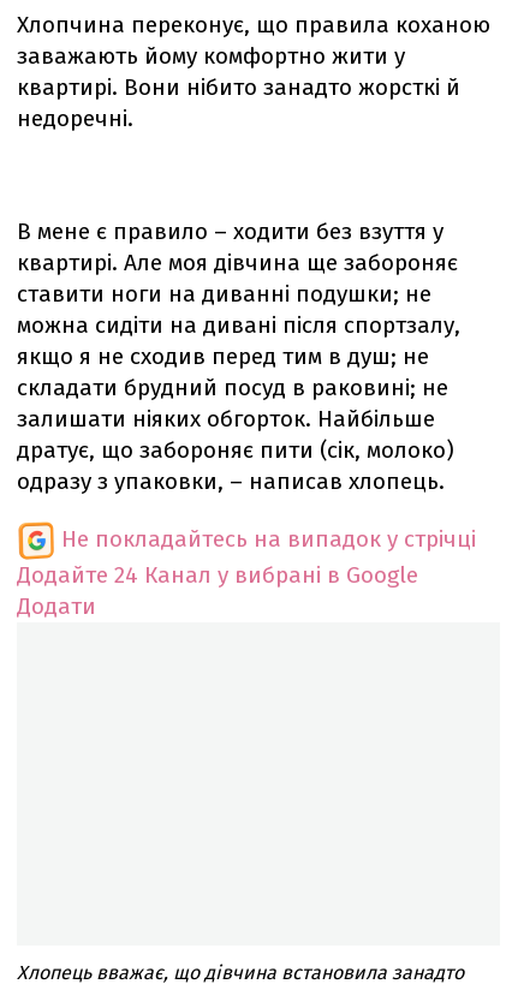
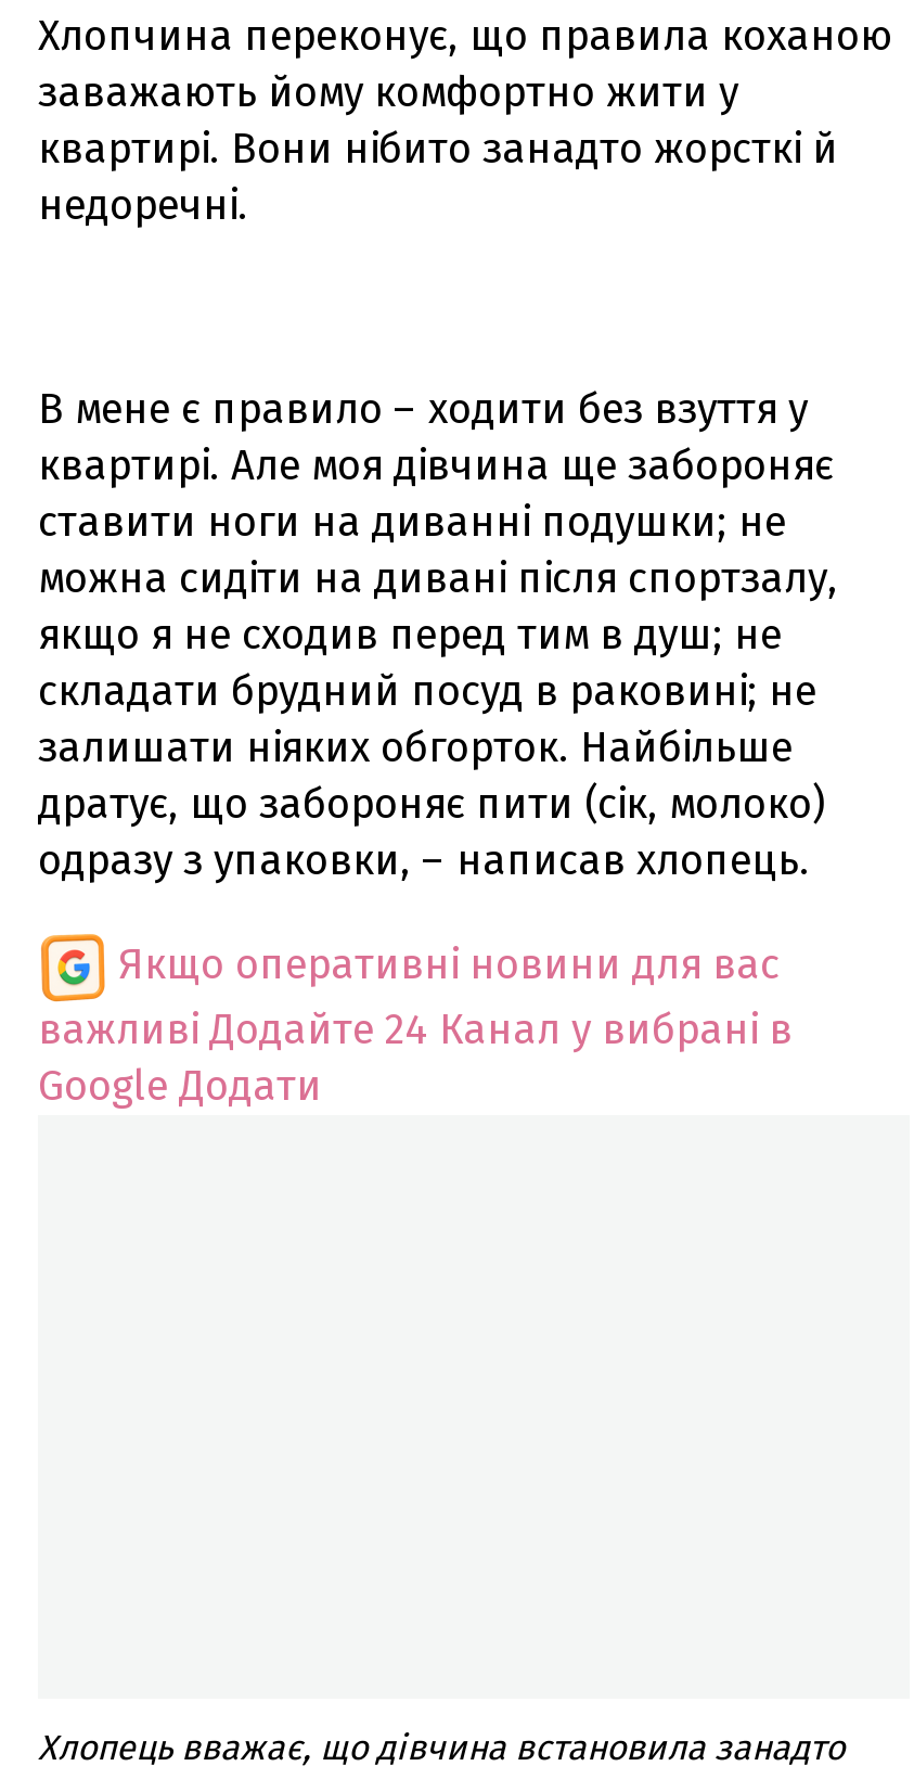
- Не покладайтесь на випадок у стрічці
- Додайте 24 Канал у вибрані в Google
- Додати
+ Якщо оперативні новини для вас
+ важливі Додайте 24 Канал у вибрані в
+ Google Додати
